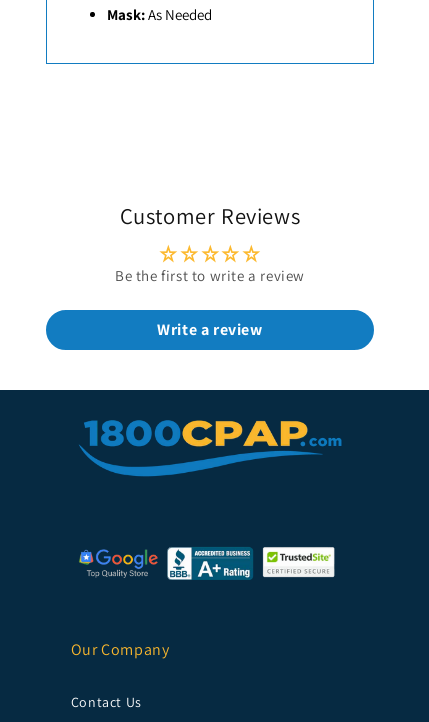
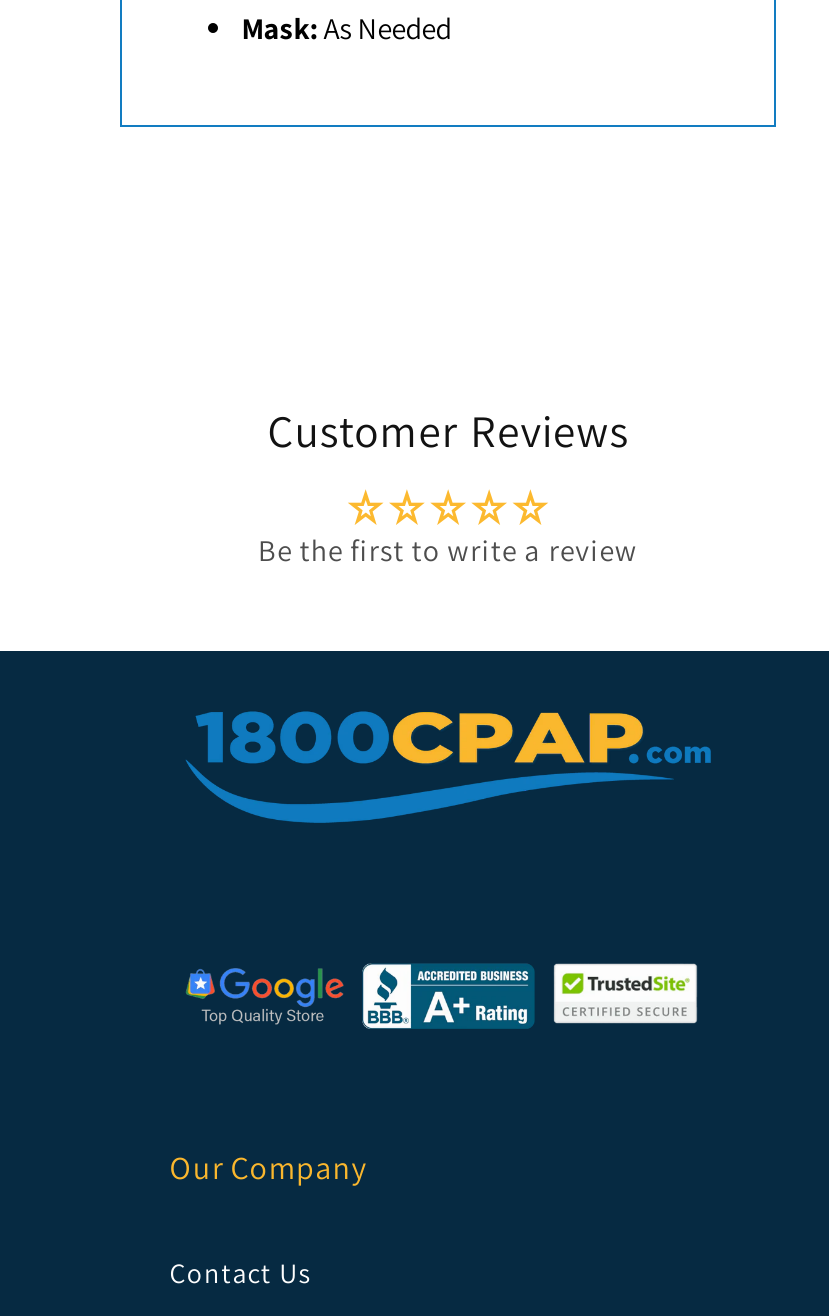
- Write a review
